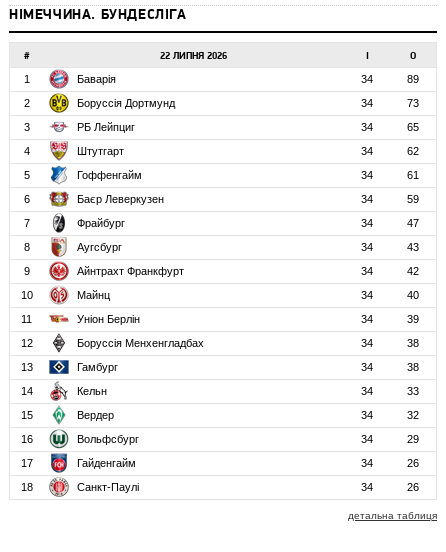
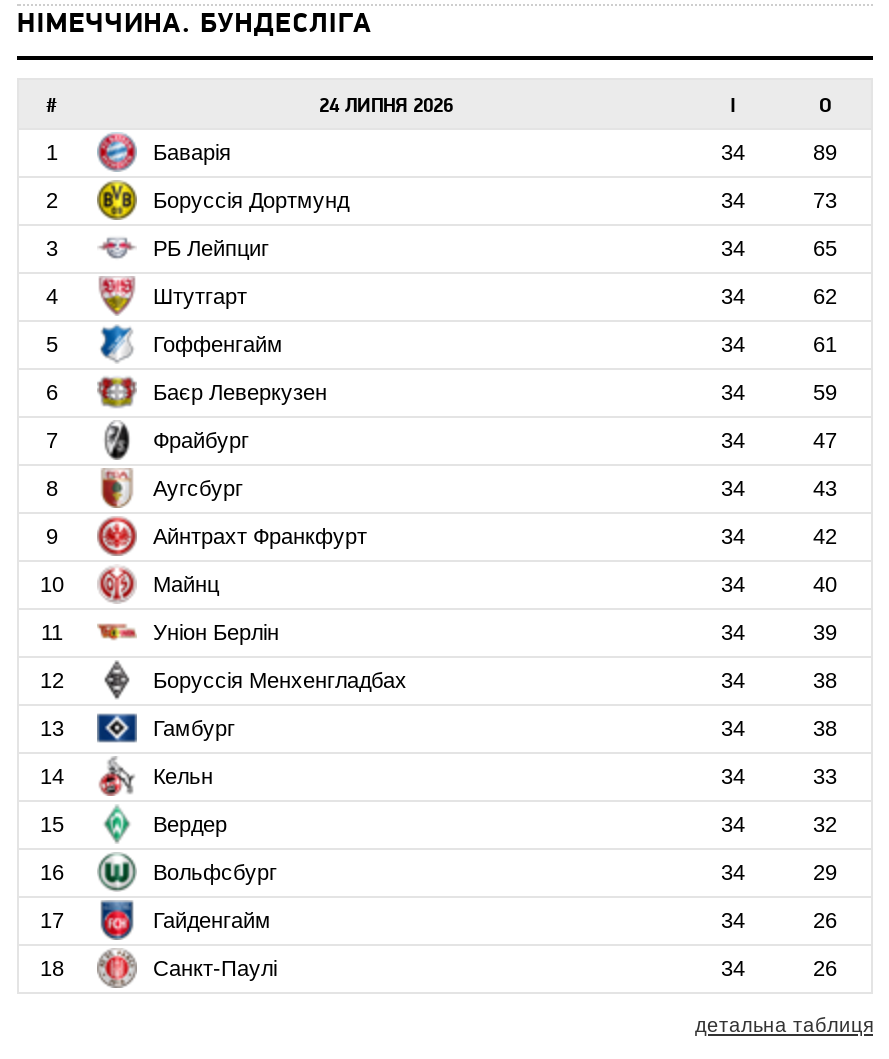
- 22 ЛИПНЯ 2026
+ 24 ЛИПНЯ 2026
